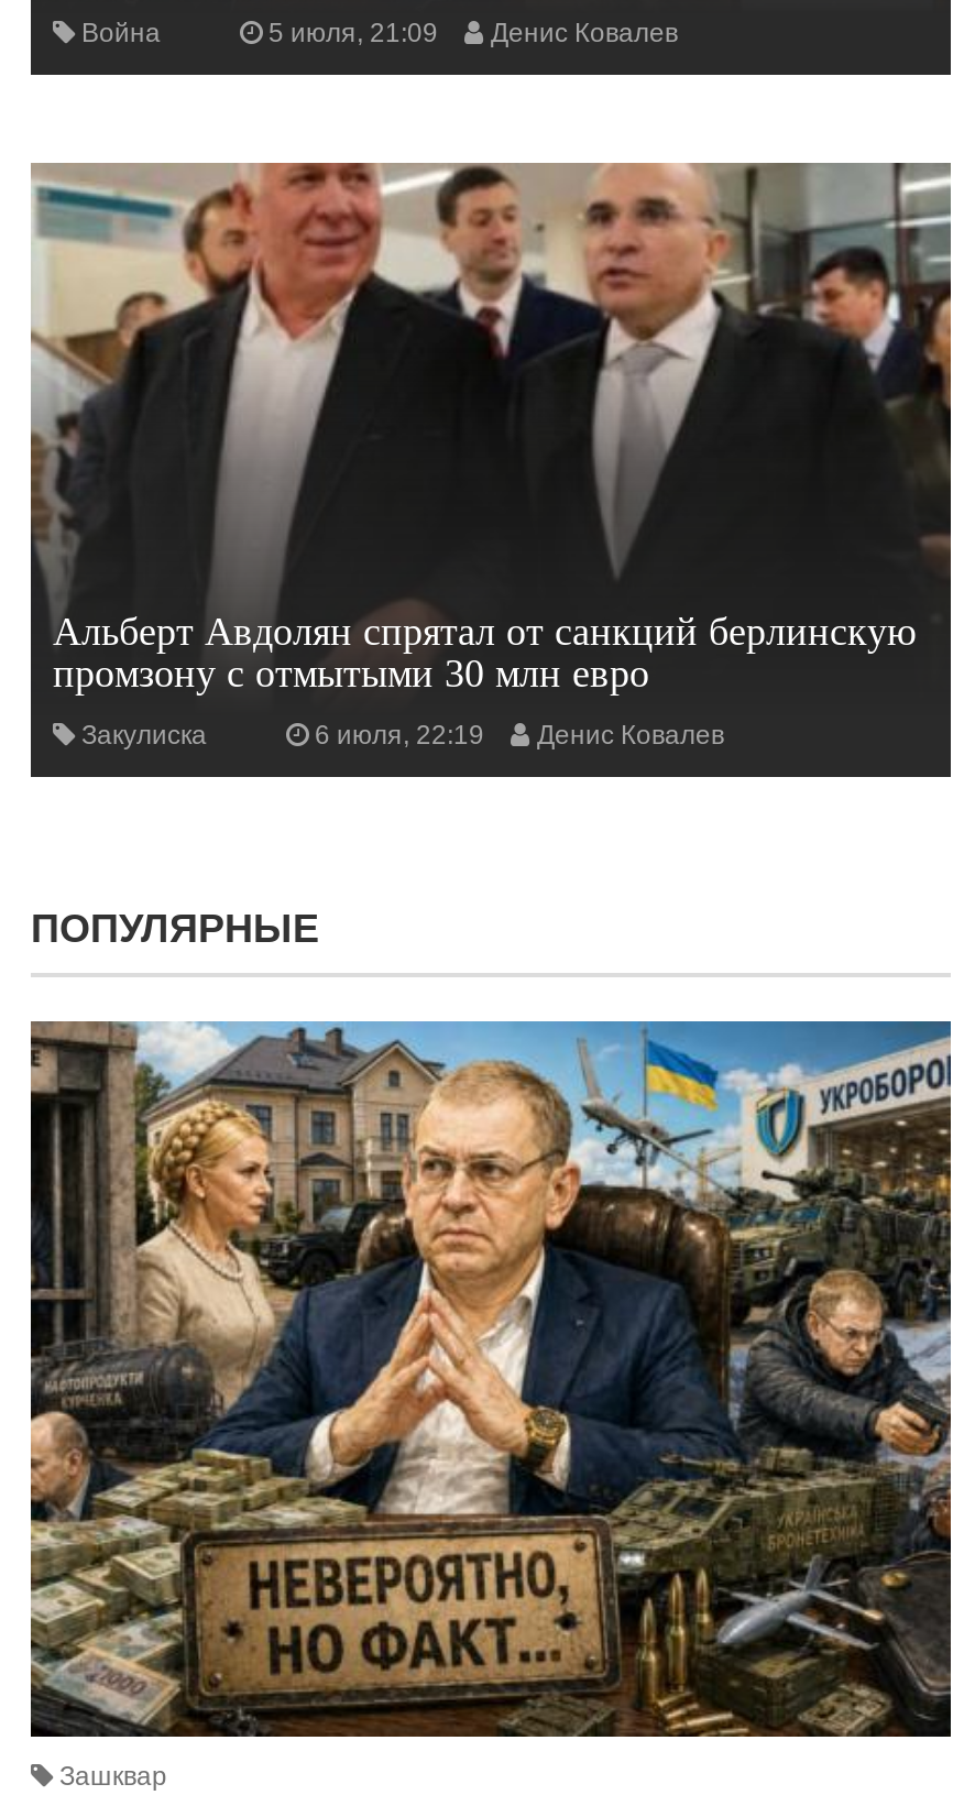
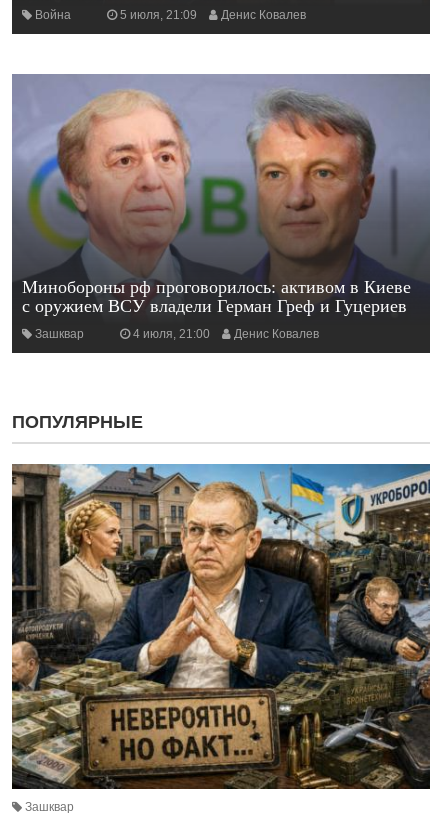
- [image]
- Альберт Авдолян спрятал от санкций берлинскую
- промзону с отмытыми 30 млн евро
+ [image]
+ Минобороны рф проговорилось: активом в Киеве
+ с оружием ВСУ владели Герман Греф и Гуцериев

- Закулиска
- 6 июля, 22:19
+ Зашквар
+ 4 июля, 21:00
